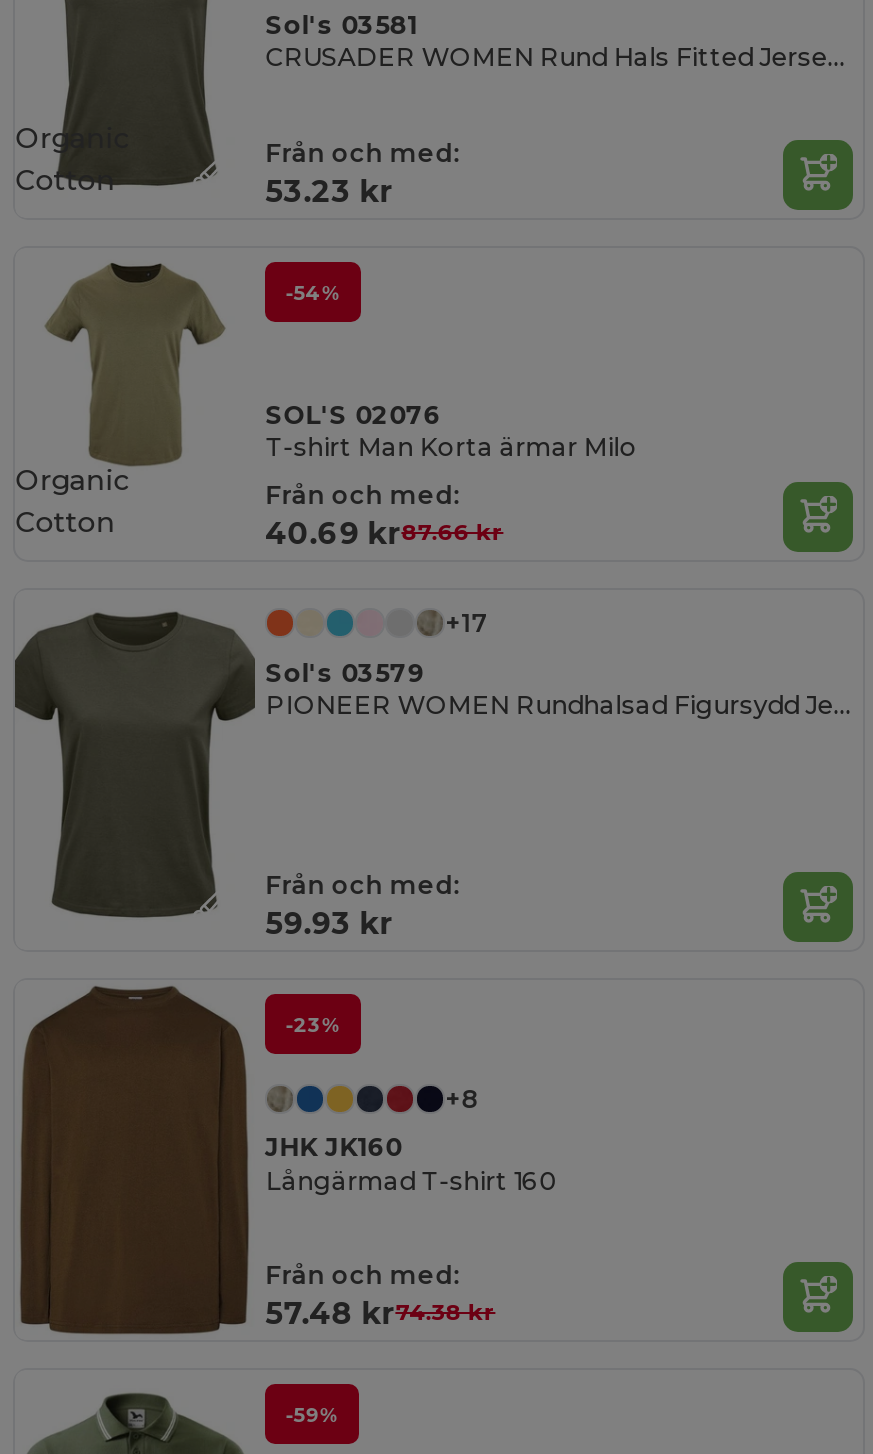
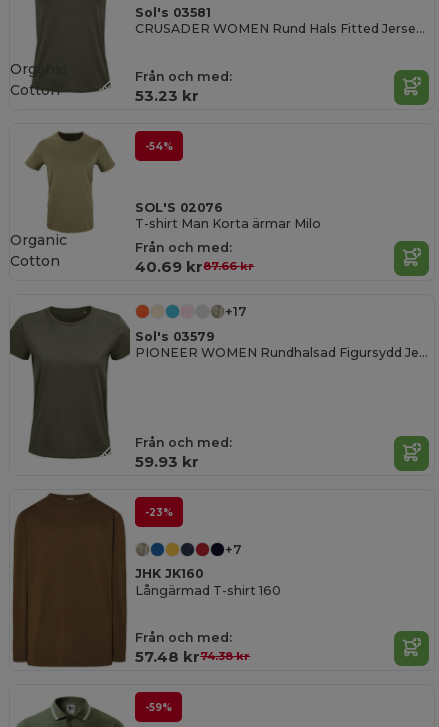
- +8
+ +7
